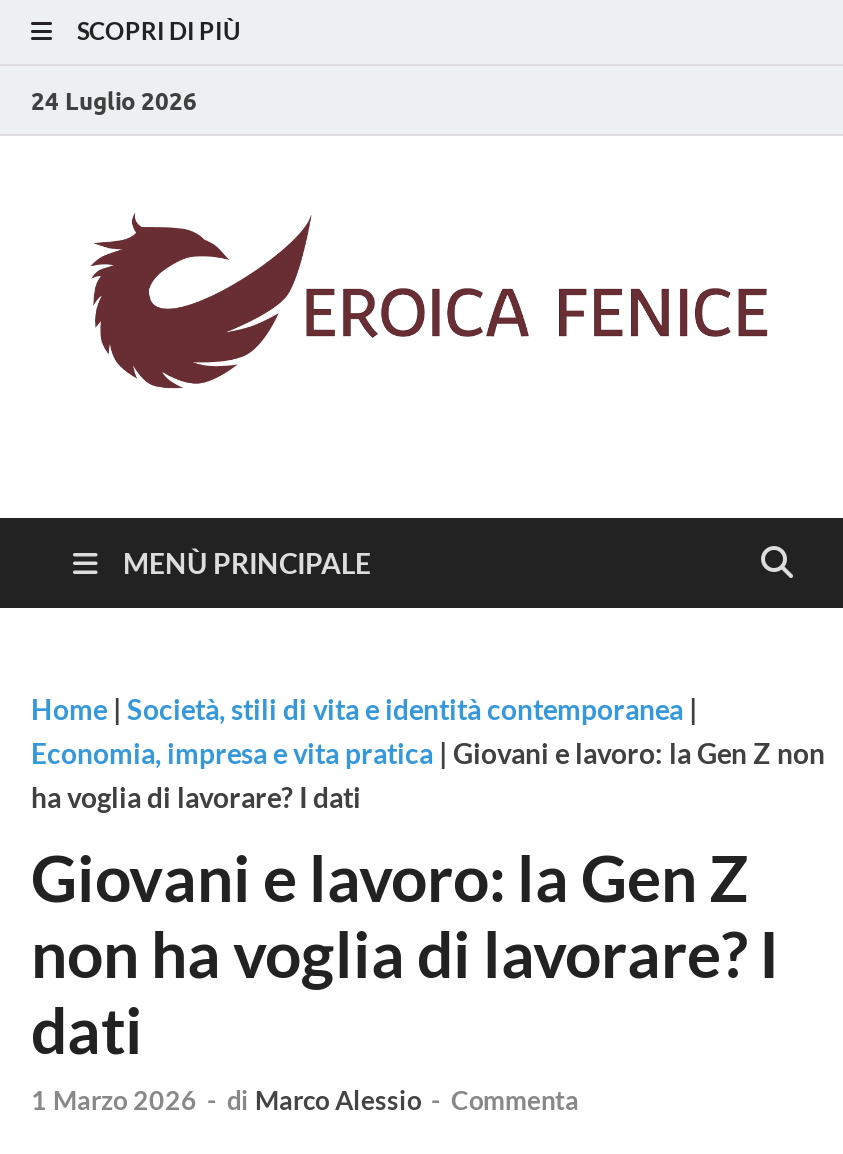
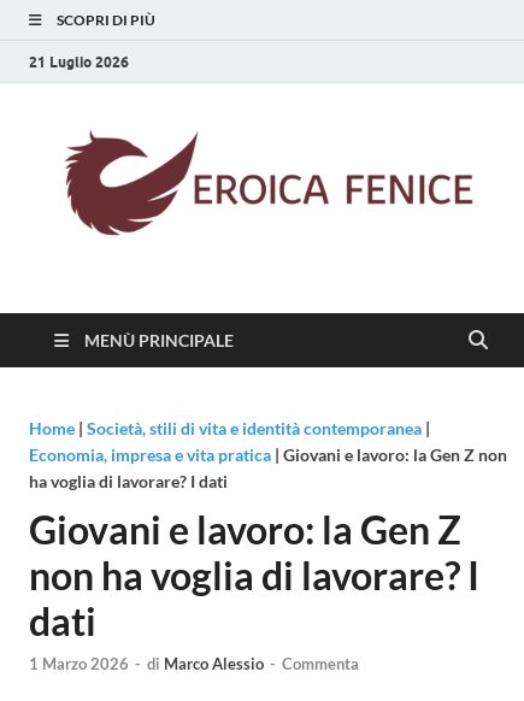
- 24 Luglio 2026
+ 21 Luglio 2026
